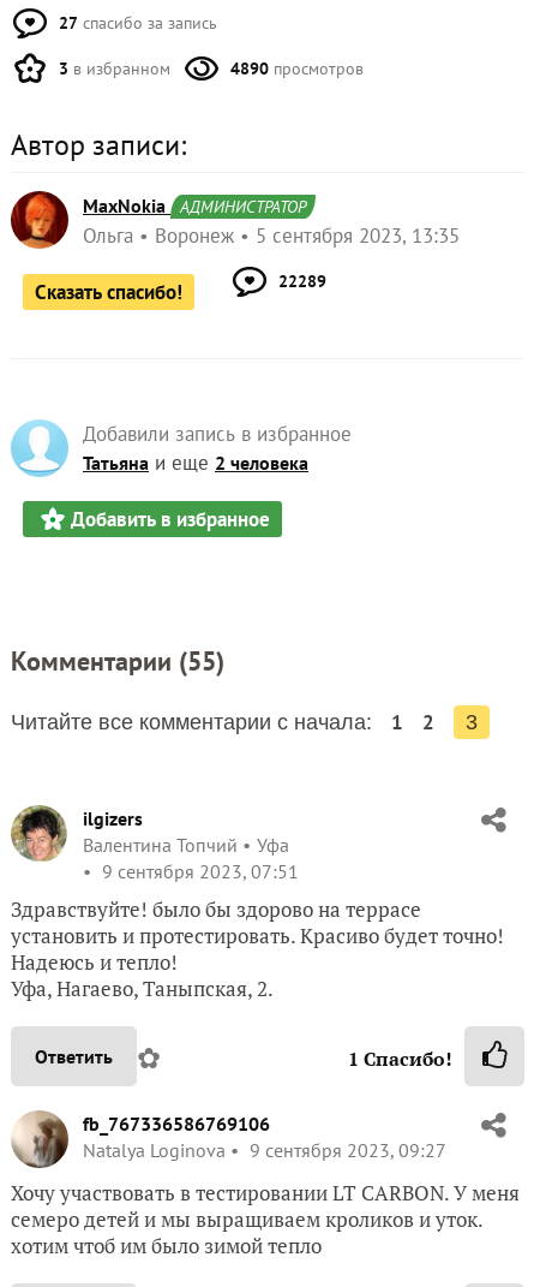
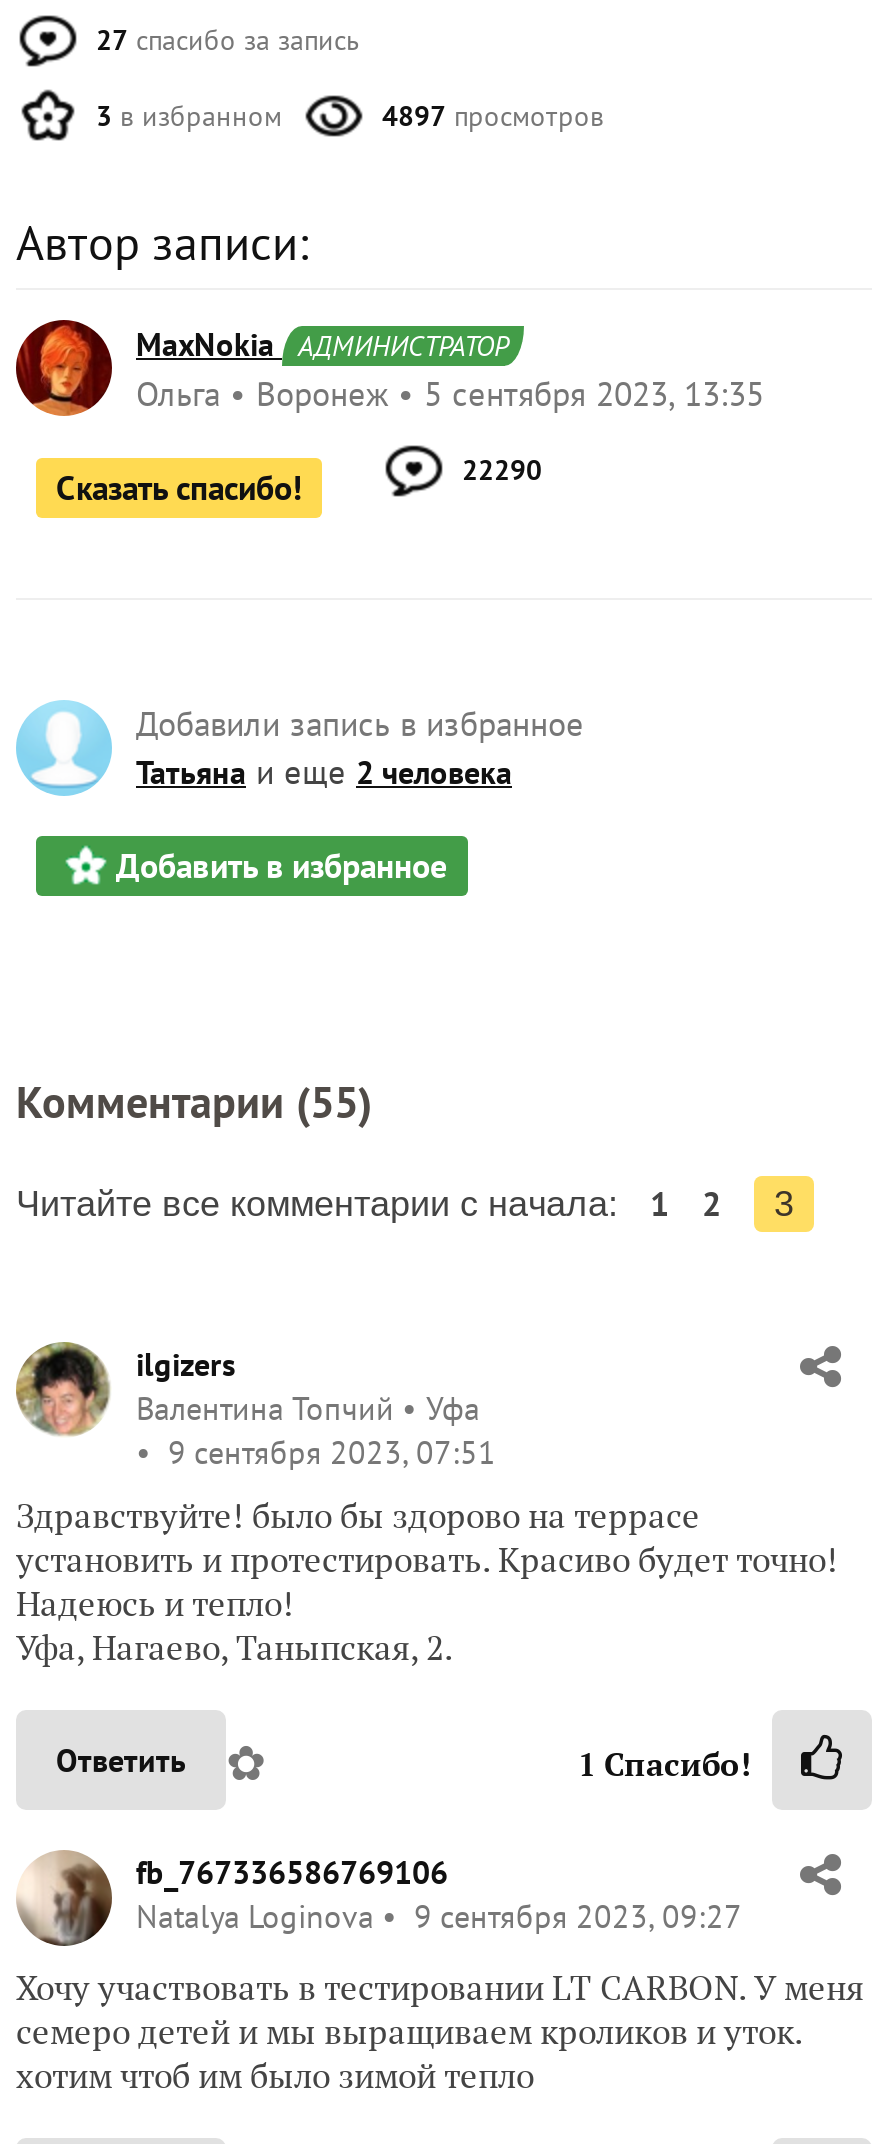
- 4890 просмотров
+ 4897 просмотров

- 22289
+ 22290
